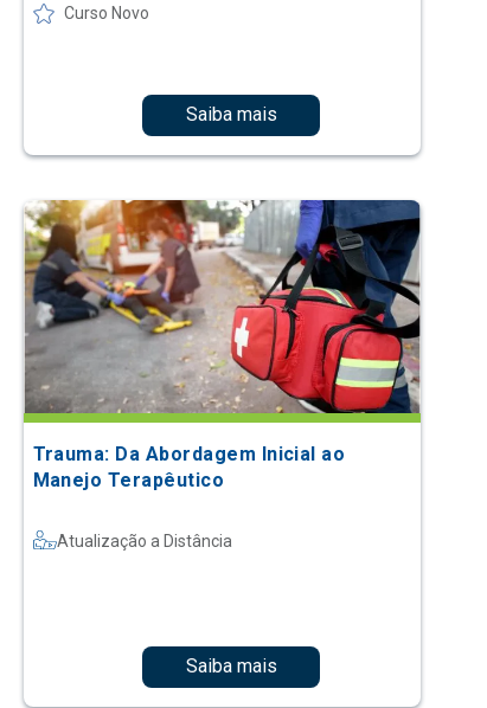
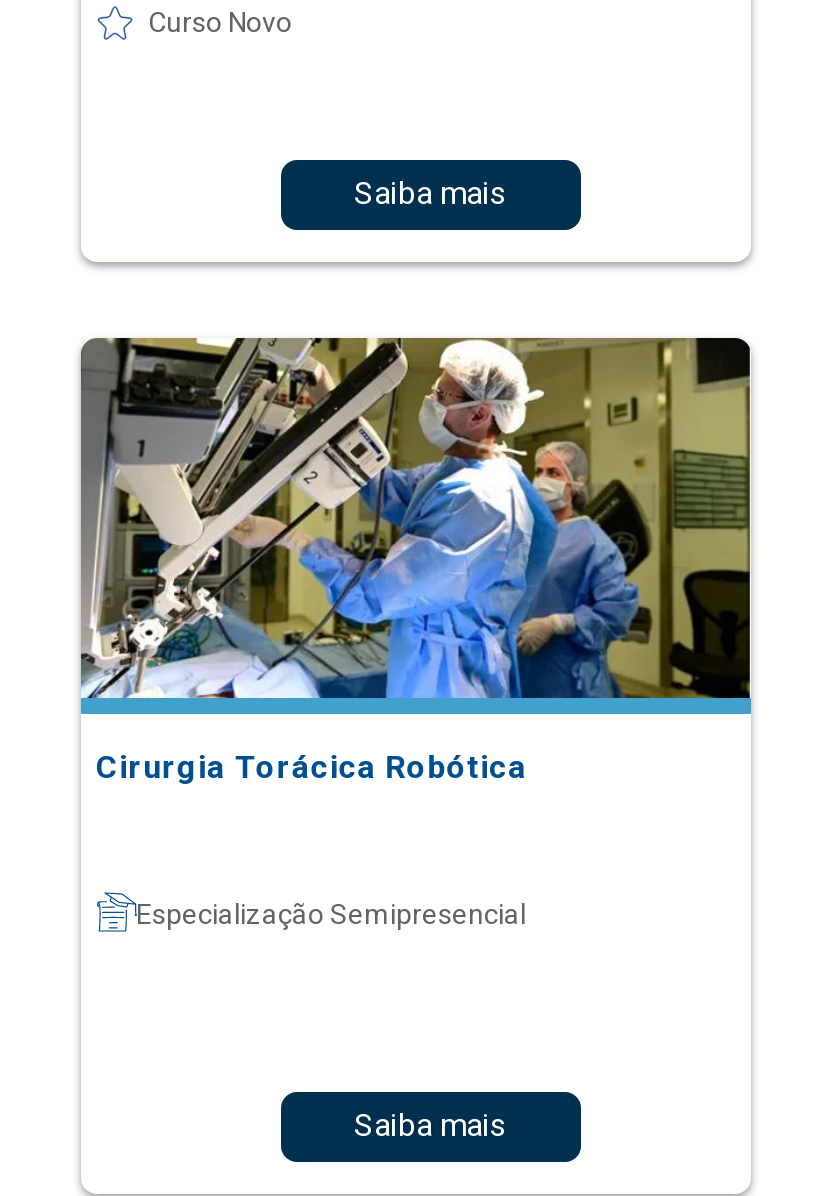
- [image]
- Trauma: Da Abordagem Inicial ao
- Manejo Terapêutico
+ [image]
+ Cirurgia Torácica Robótica

- Atualização a Distância
+ Especialização Semipresencial
